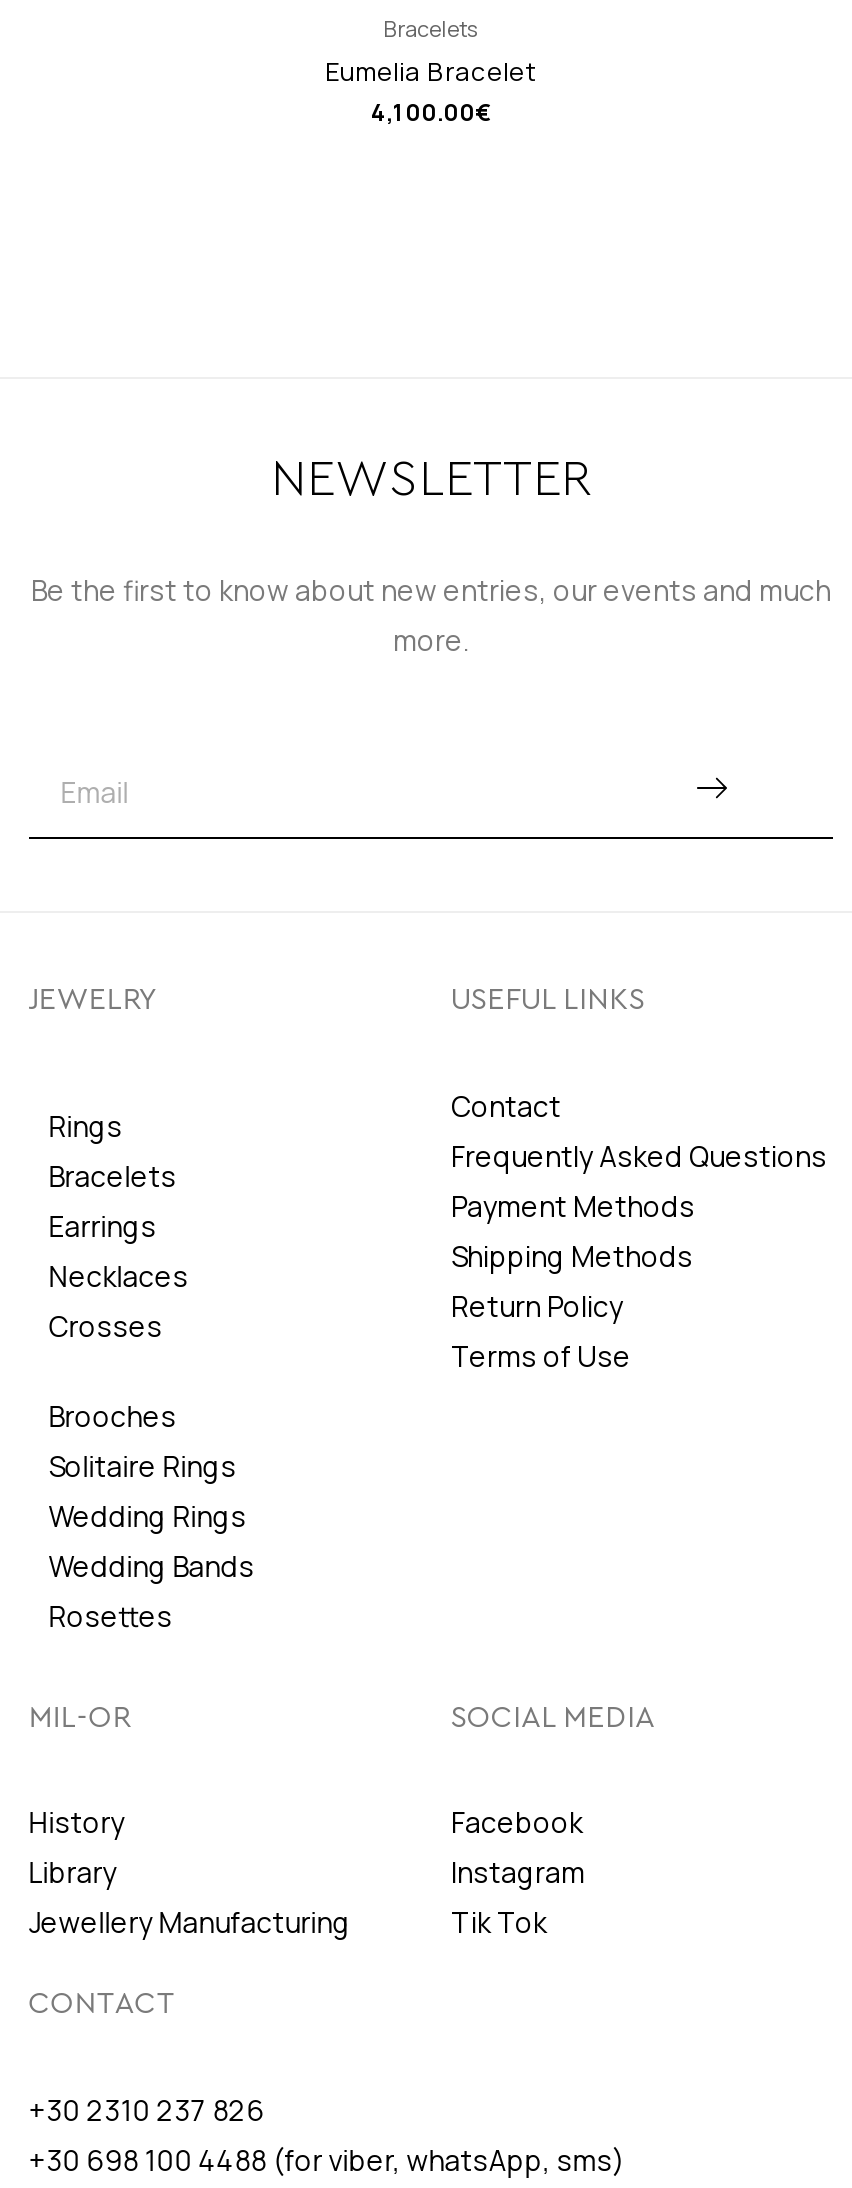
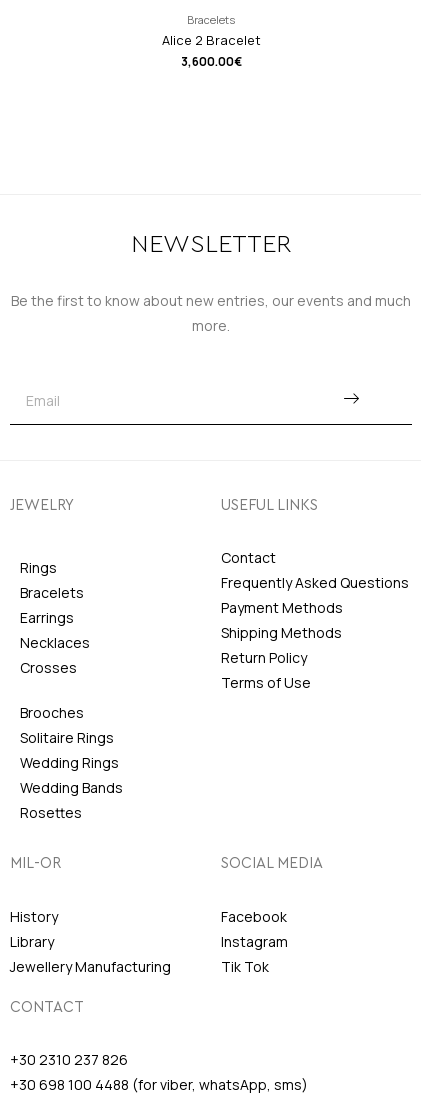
- Eumelia Bracelet
- 4,100.00€
+ Alice 2 Bracelet
+ 3,600.00€
